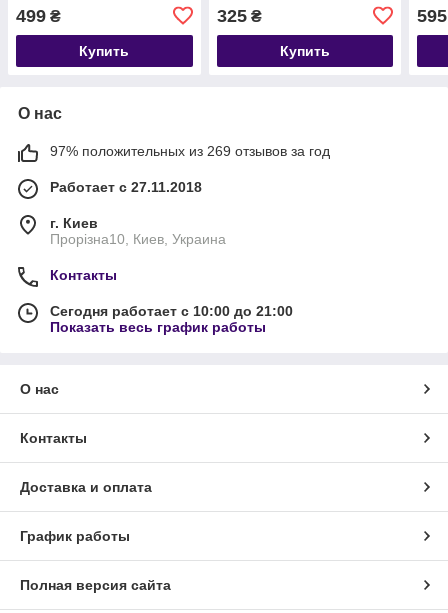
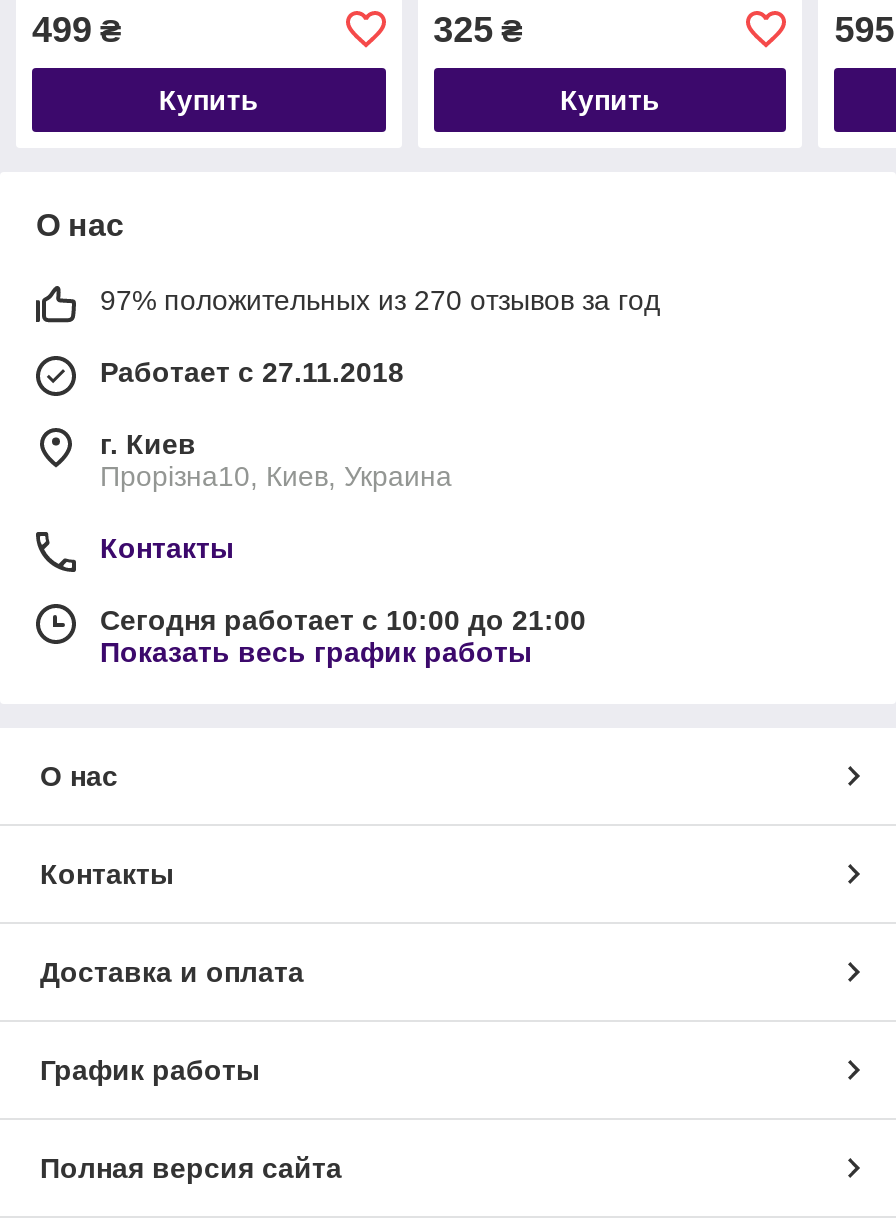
- 97% положительных из 269 отзывов за год
+ 97% положительных из 270 отзывов за год
